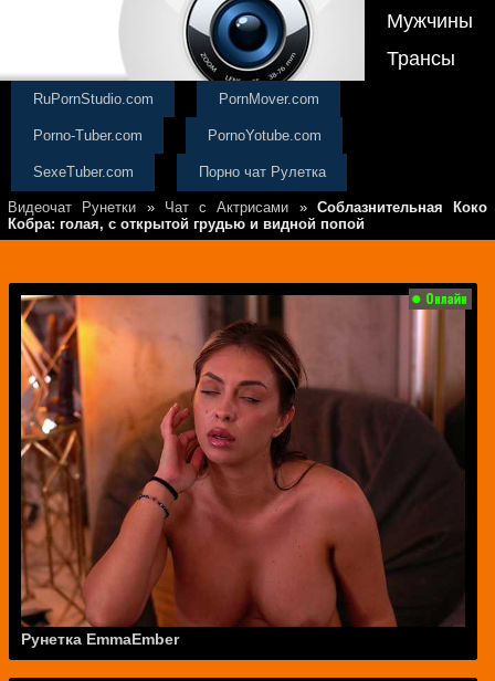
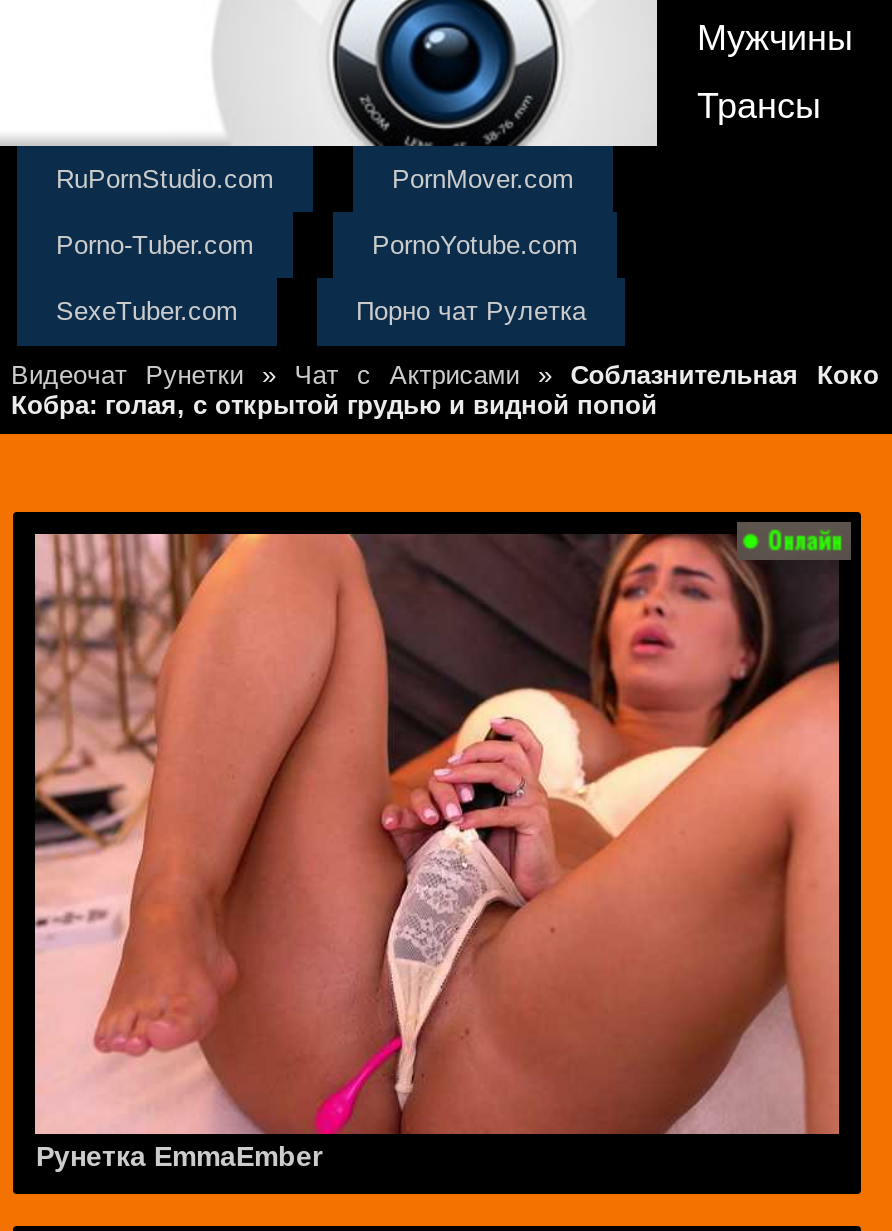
- [image]
+ [image]
